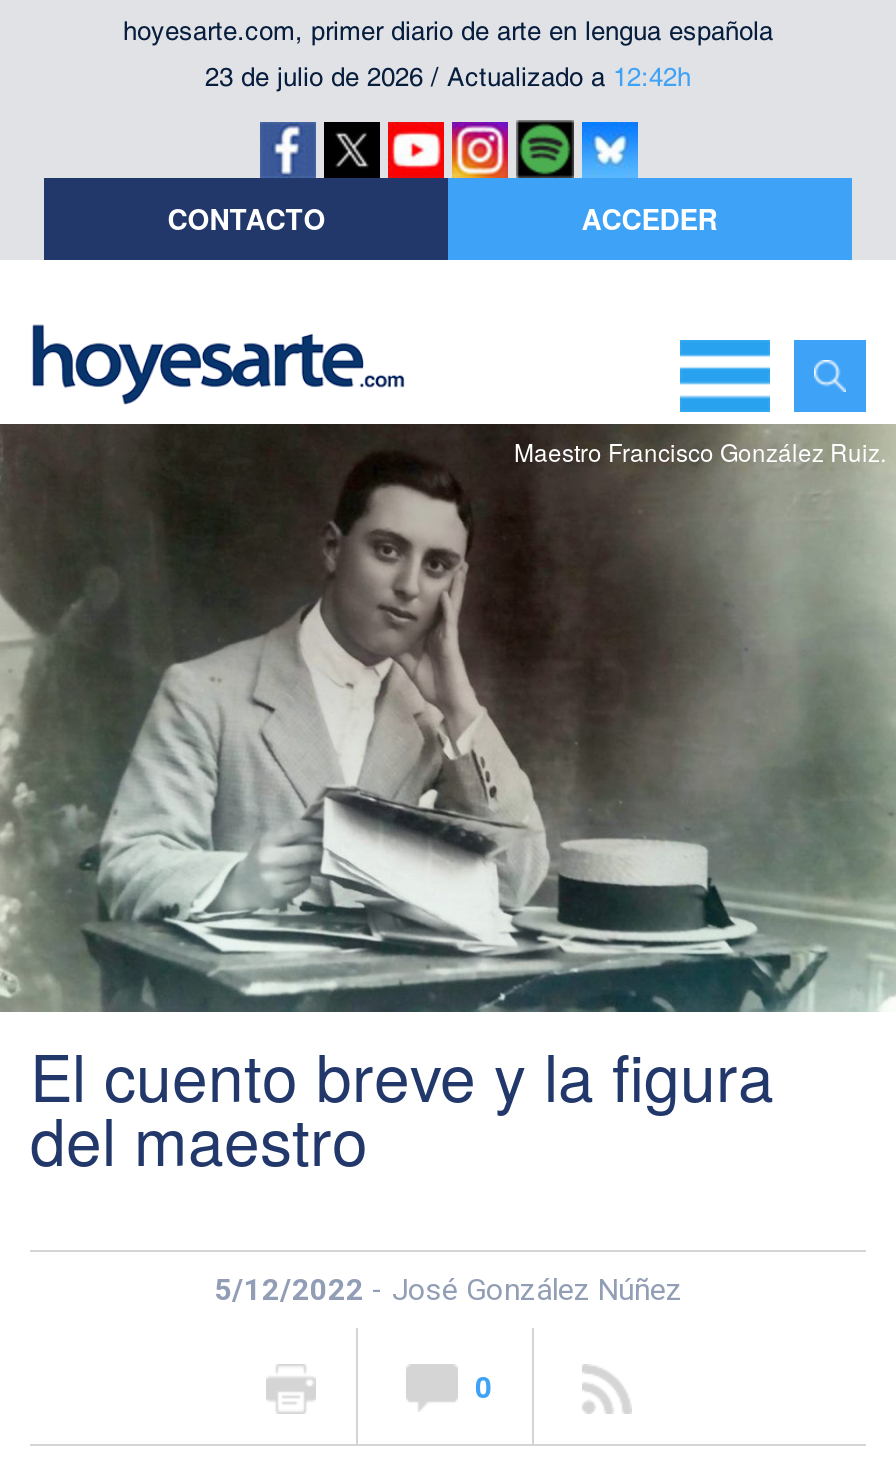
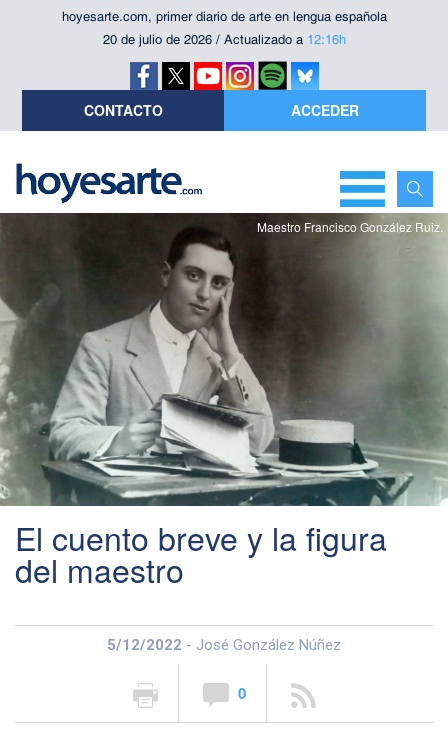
- 23 de julio de 2026 / Actualizado a 12:42h
+ 20 de julio de 2026 / Actualizado a 12:16h
